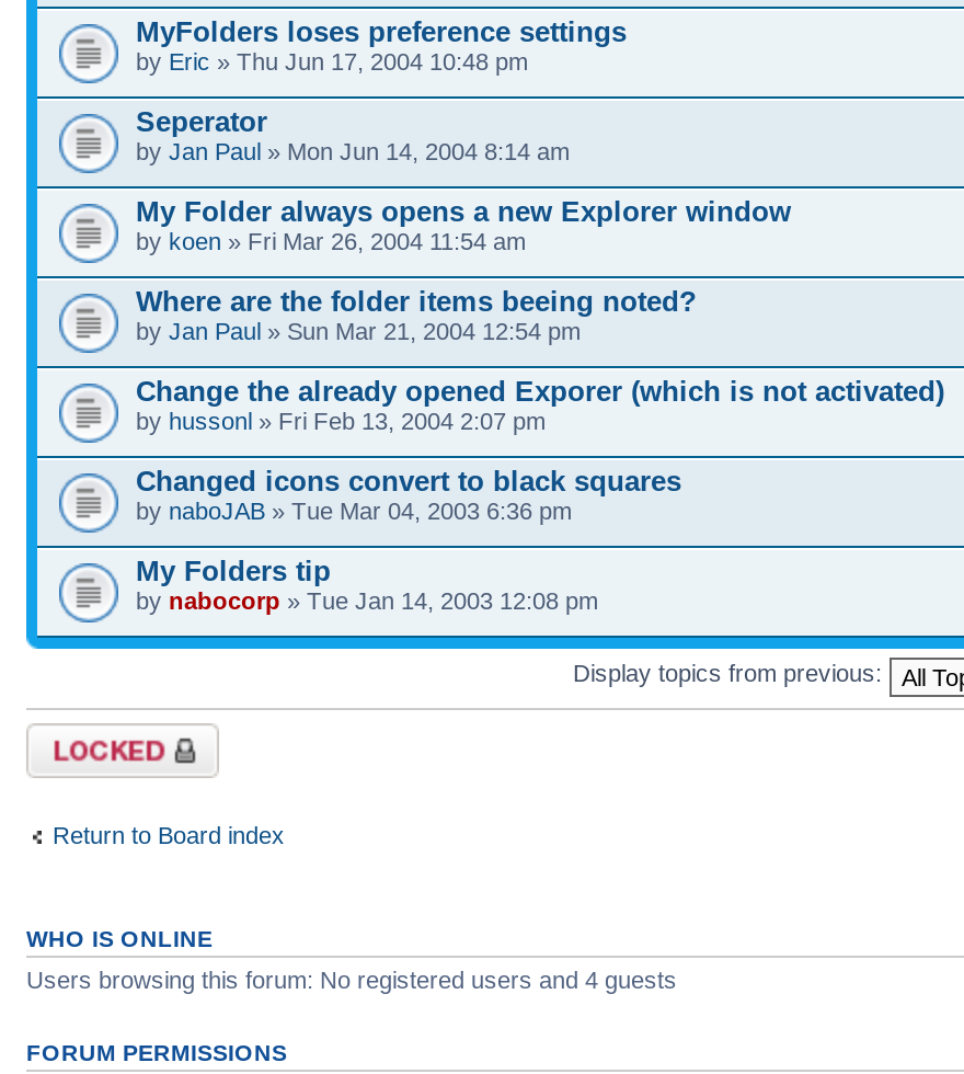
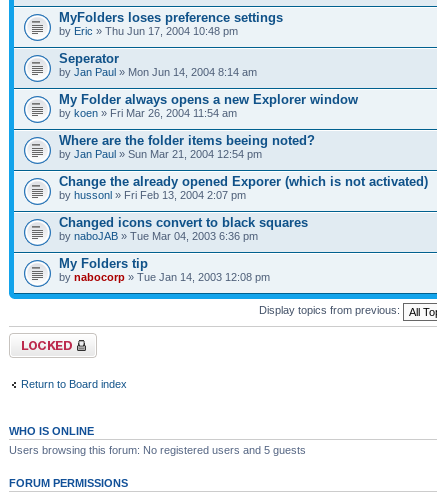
- Users browsing this forum: No registered users and 4 guests
+ Users browsing this forum: No registered users and 5 guests
